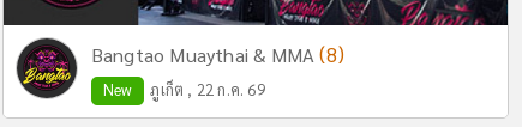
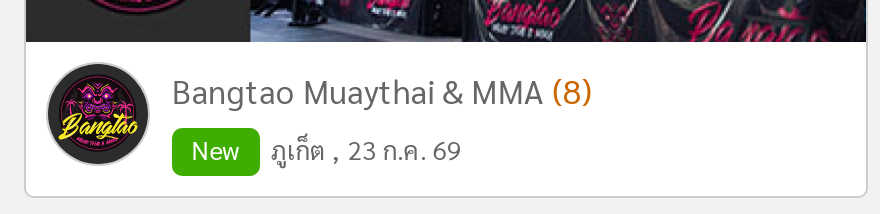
- ภูเก็ต , 22 ก.ค. 69
+ ภูเก็ต , 23 ก.ค. 69
